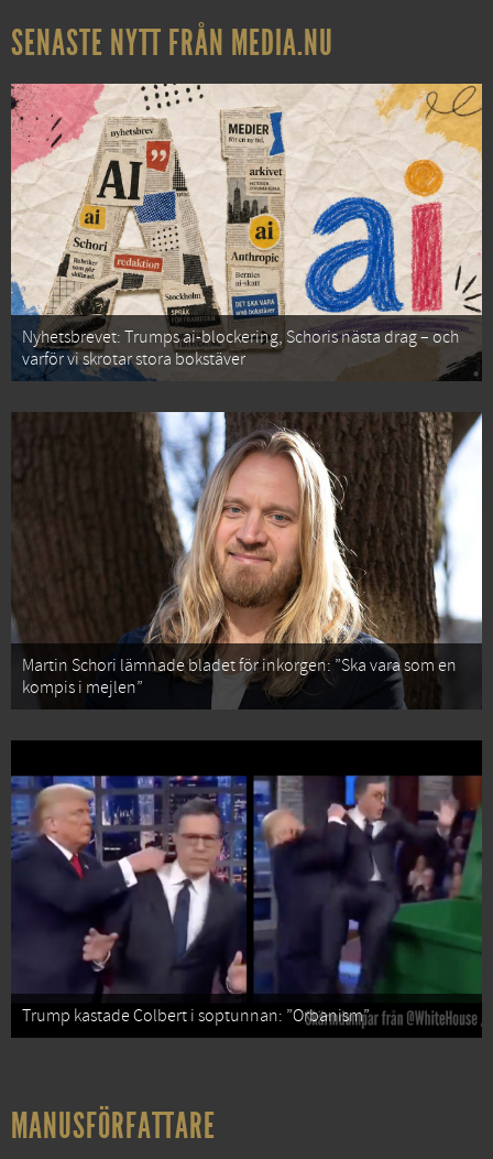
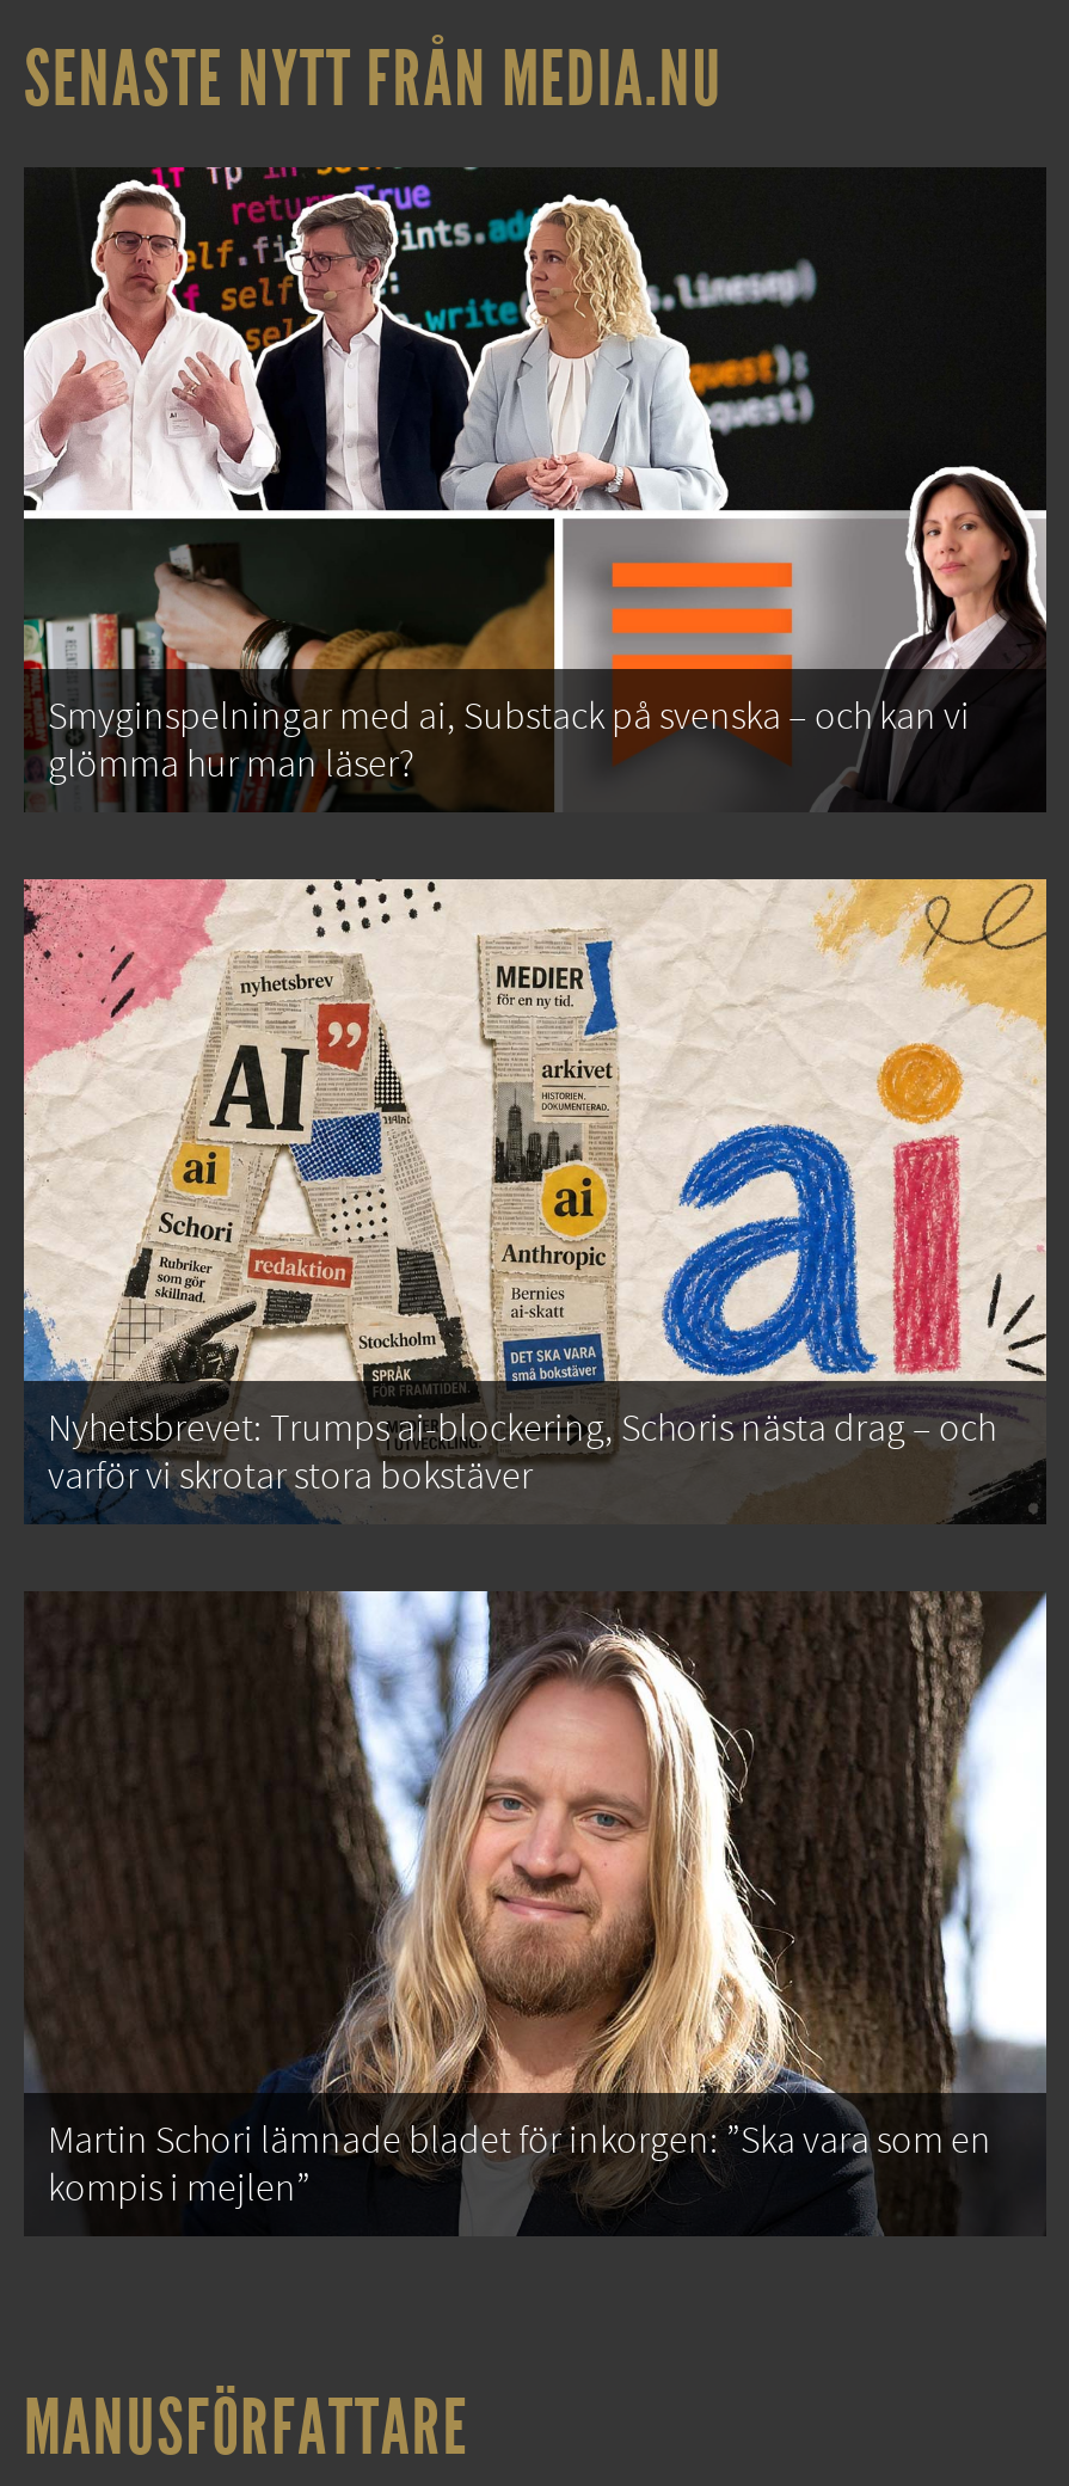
+ [image]
+ Smyginspelningar med ai, Substack på svenska – och kan vi
+ glömma hur man läser?

moved down: [image] | Nyhetsbrevet: Trumps ai-blockering, Schoris nästa drag – och | varför vi skrotar stora bokstäver | Martin Schori lämnade bladet för inkorgen: ”Ska vara som en | kompis i mejlen”

- [image]
- Trump kastade Colbert i soptunnan: ”Orbanism”
